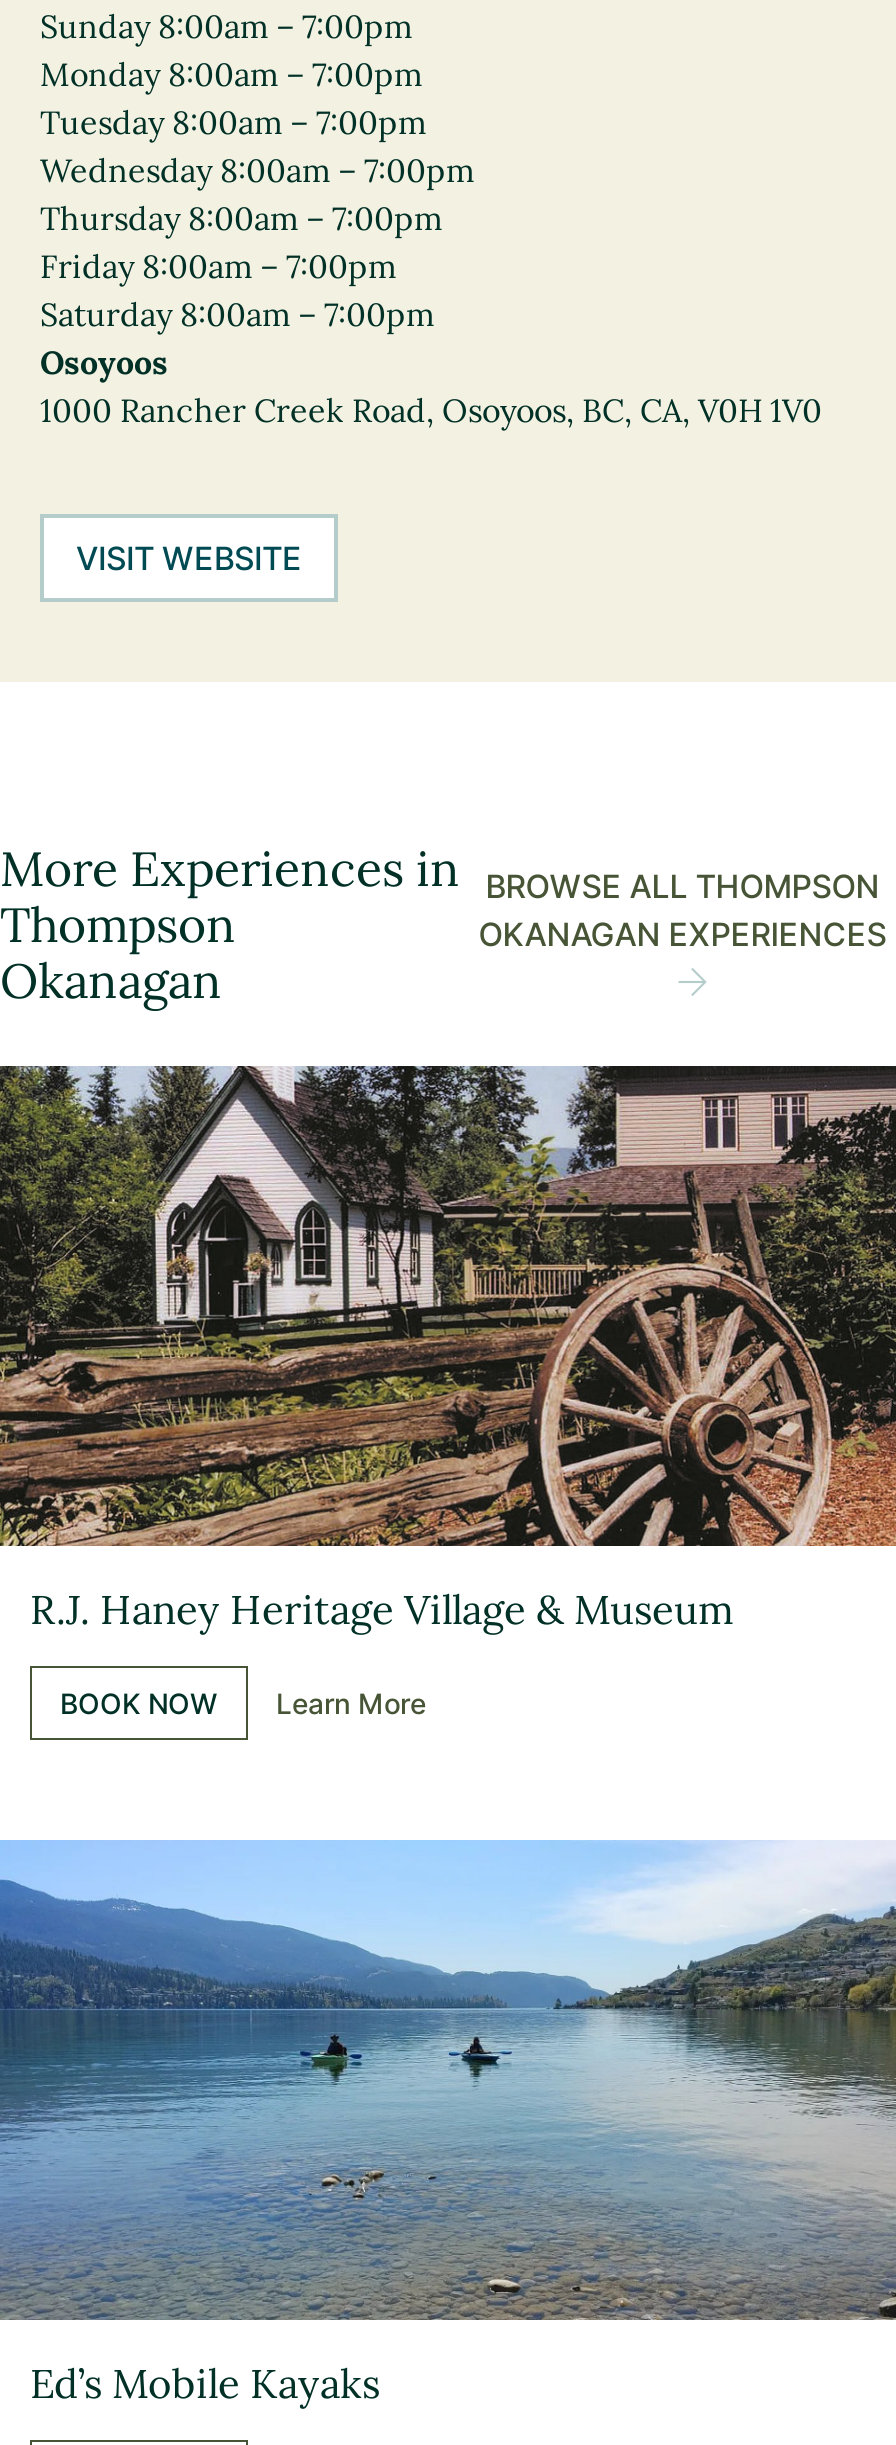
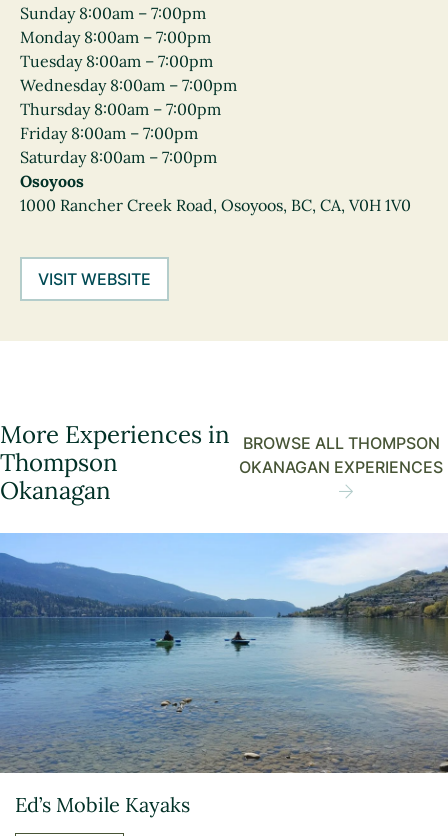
- [image]
- R.J. Haney Heritage Village & Museum
- BOOK NOW
- Learn More
